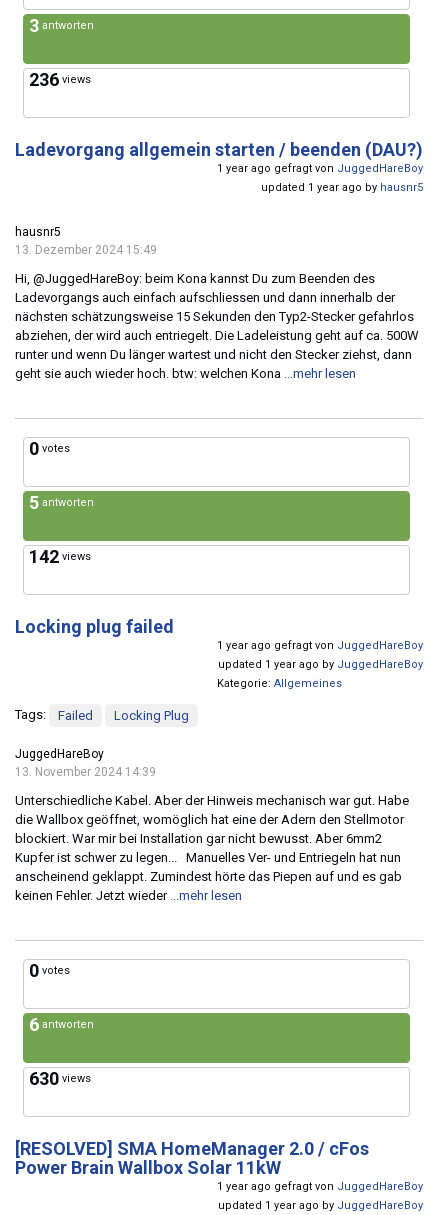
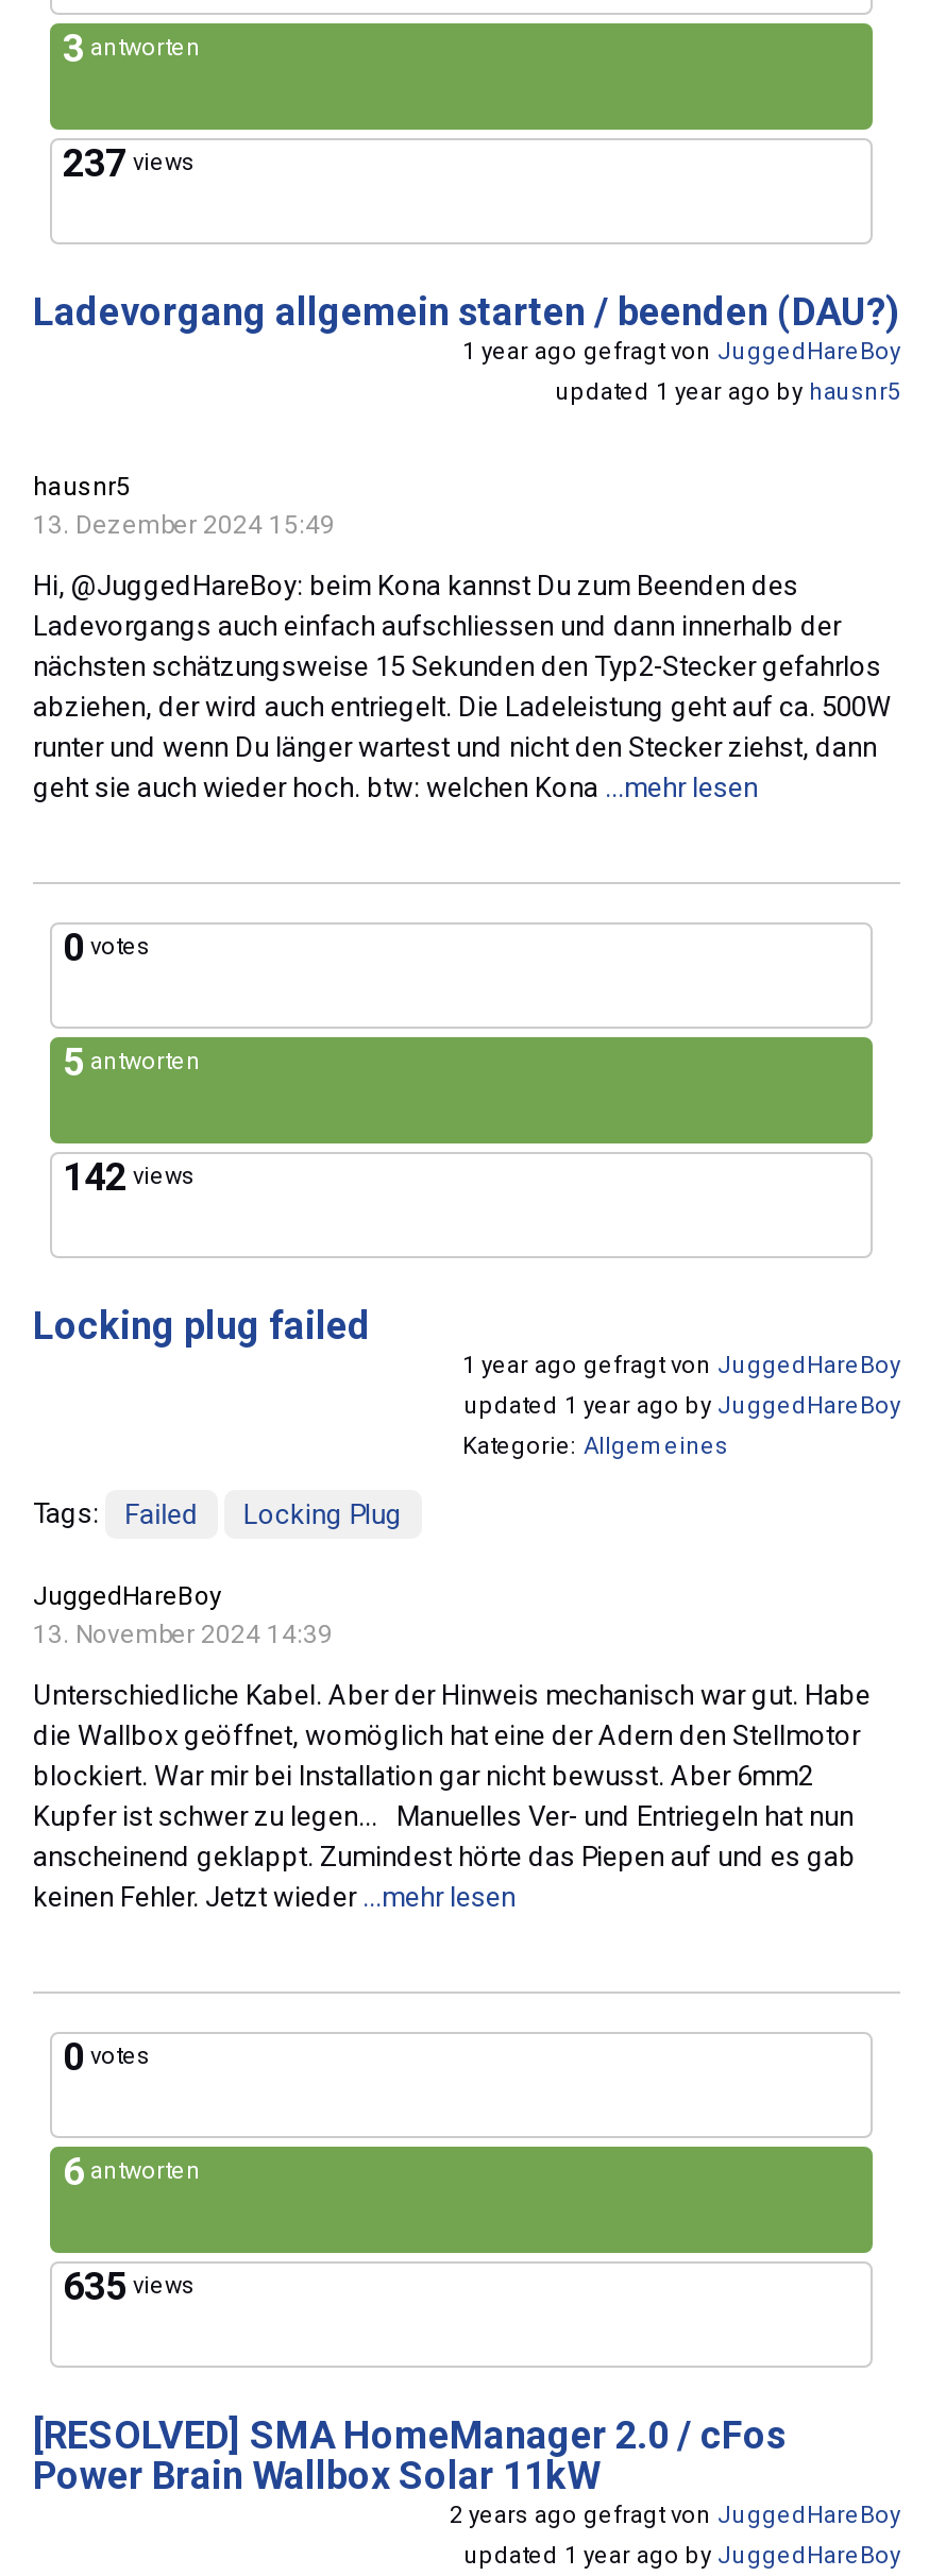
- 236 views
+ 237 views

- 630 views
+ 635 views

- 1 year ago gefragt von JuggedHareBoy
+ 2 years ago gefragt von JuggedHareBoy
